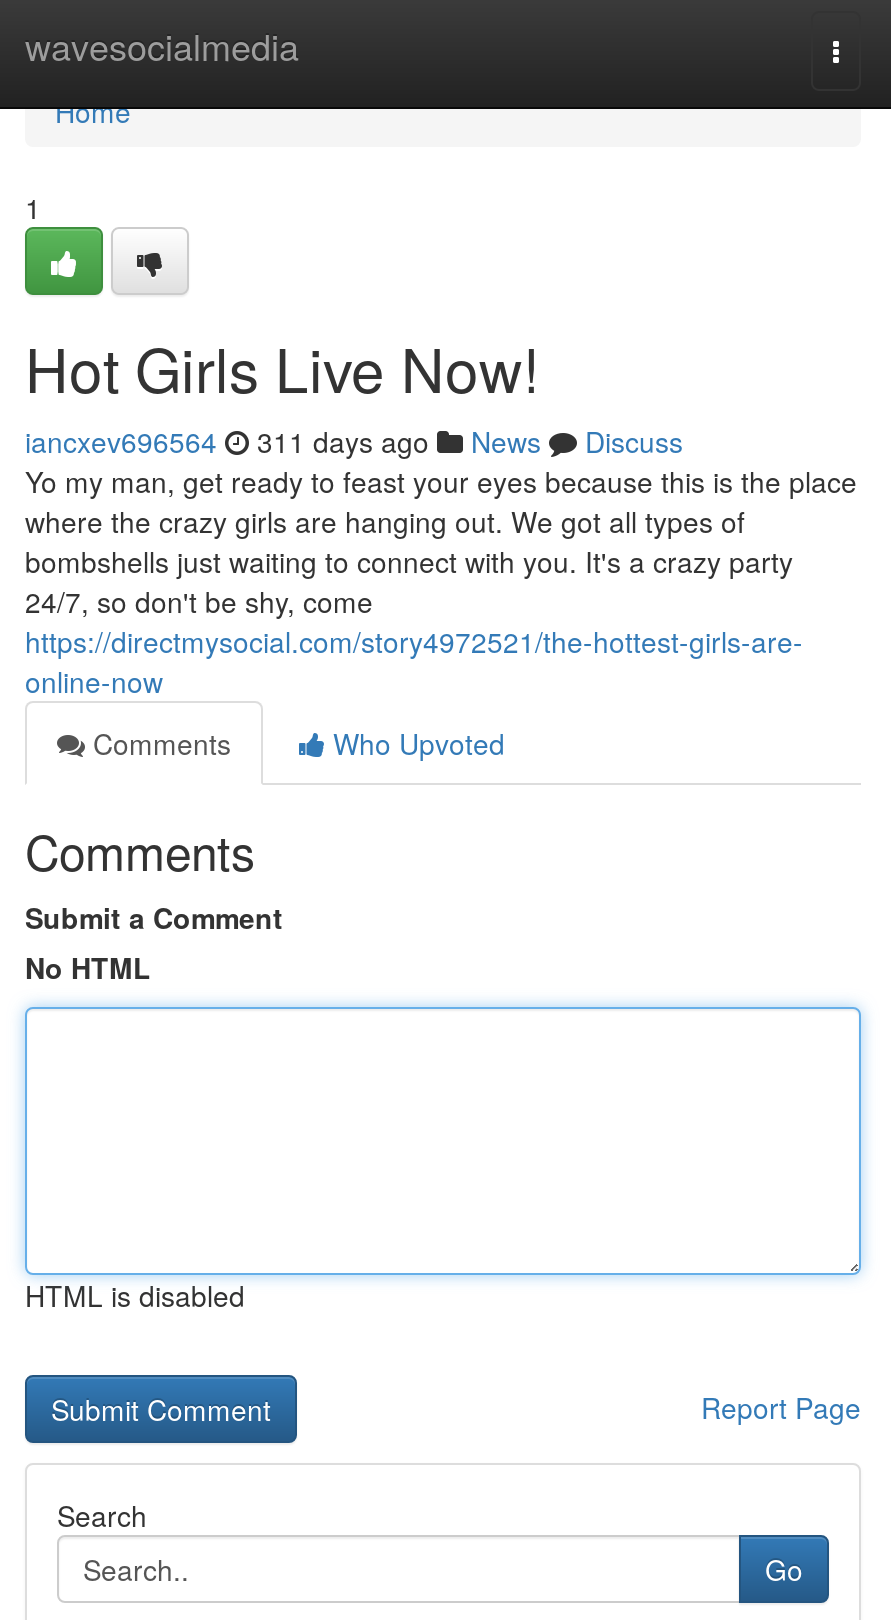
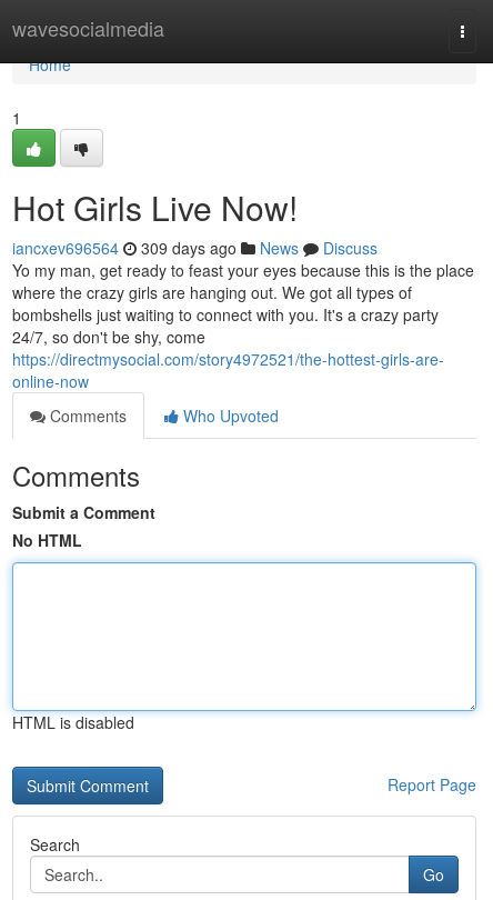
- iancxev696564 311 days ago News Discuss
+ iancxev696564 309 days ago News Discuss
